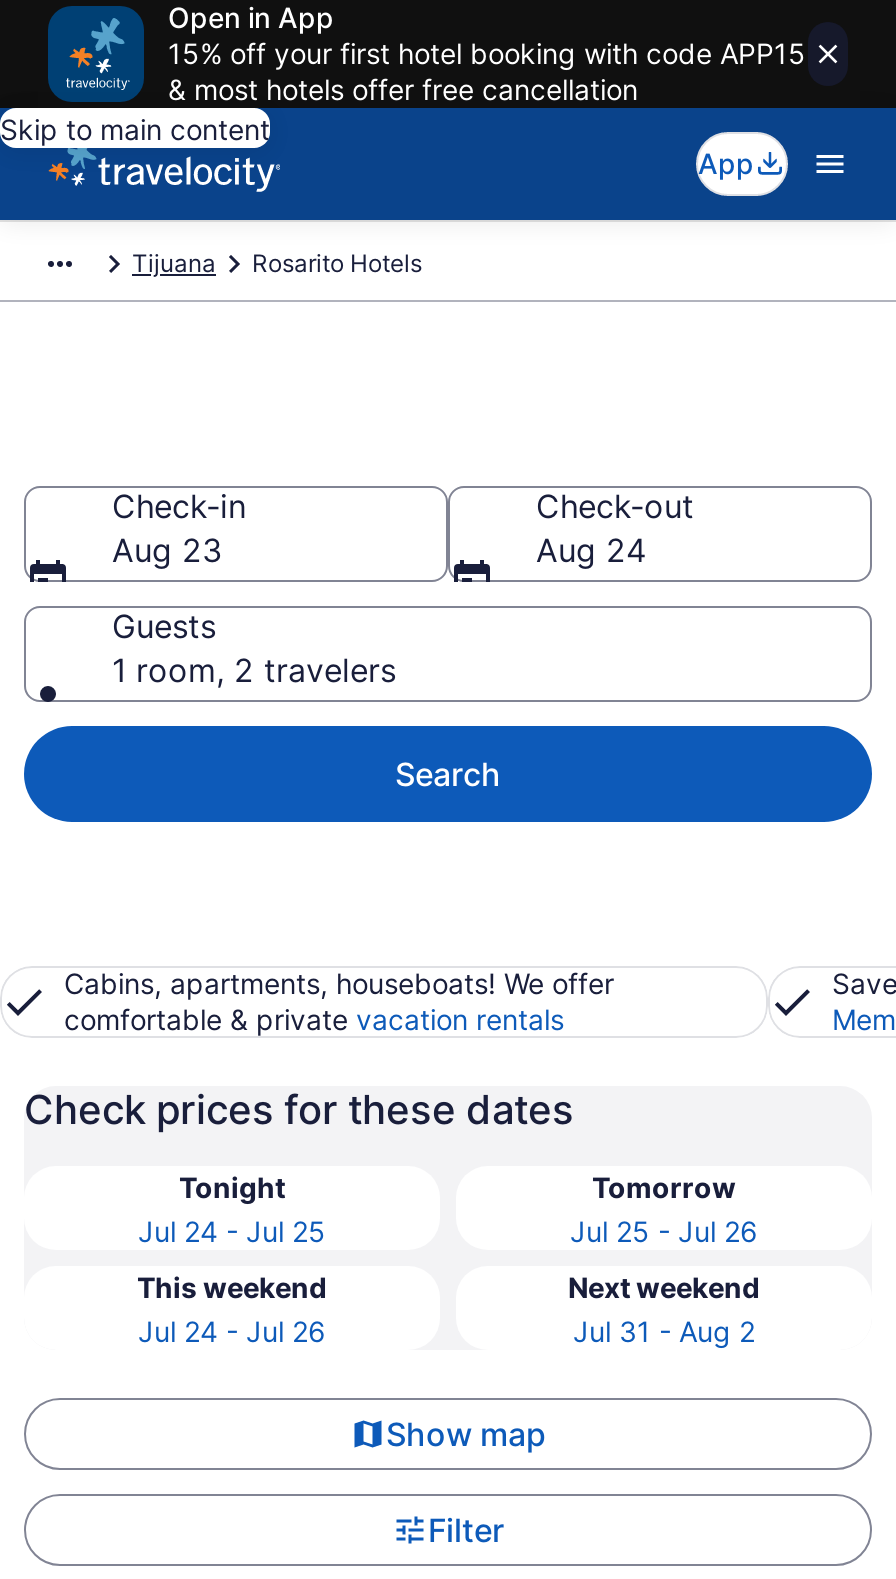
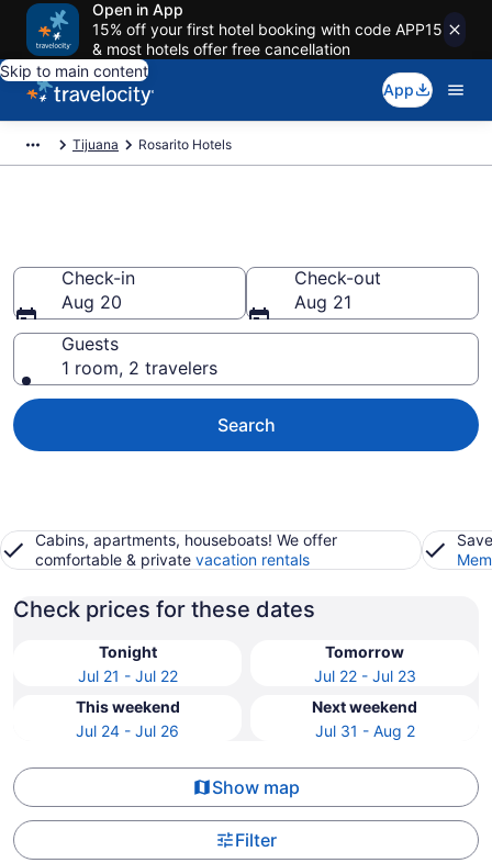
- Aug 23
+ Aug 20

- Aug 24
+ Aug 21

- Jul 24 - Jul 25
+ Jul 21 - Jul 22

- Jul 25 - Jul 26
+ Jul 22 - Jul 23
